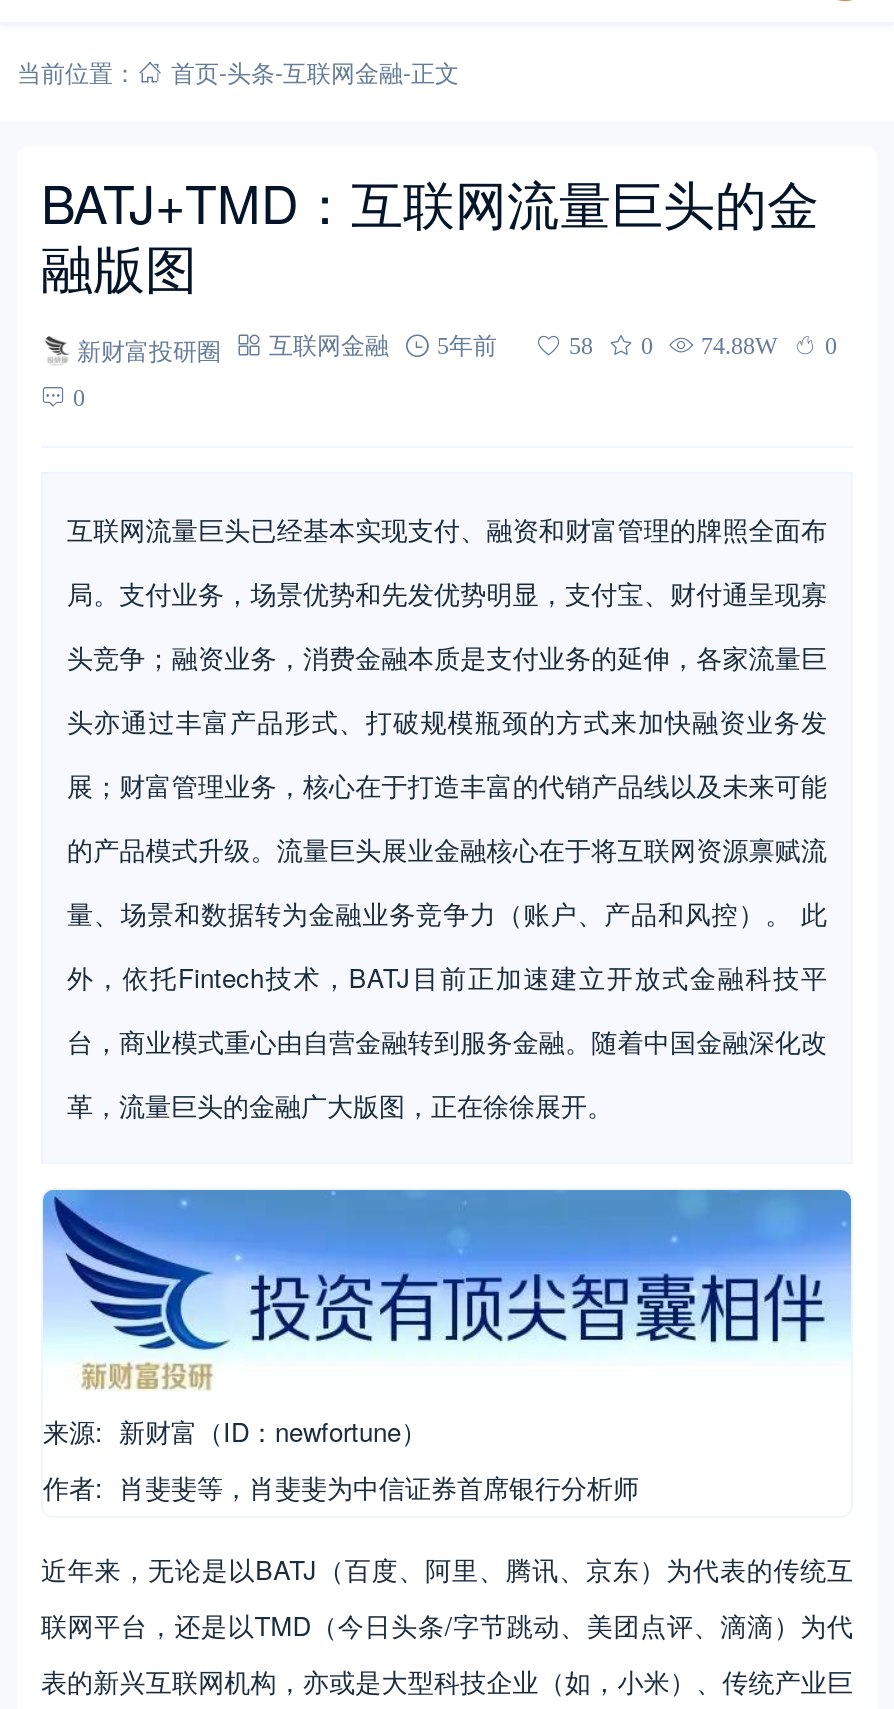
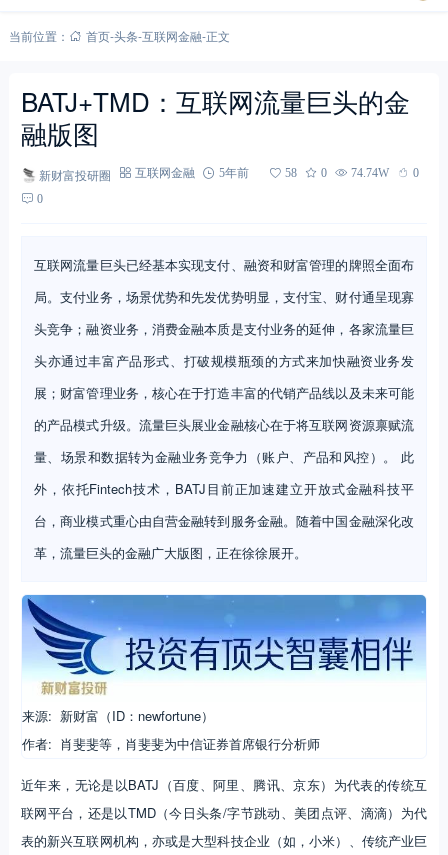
- 58 0 74.88W 0
+ 58 0 74.74W 0
